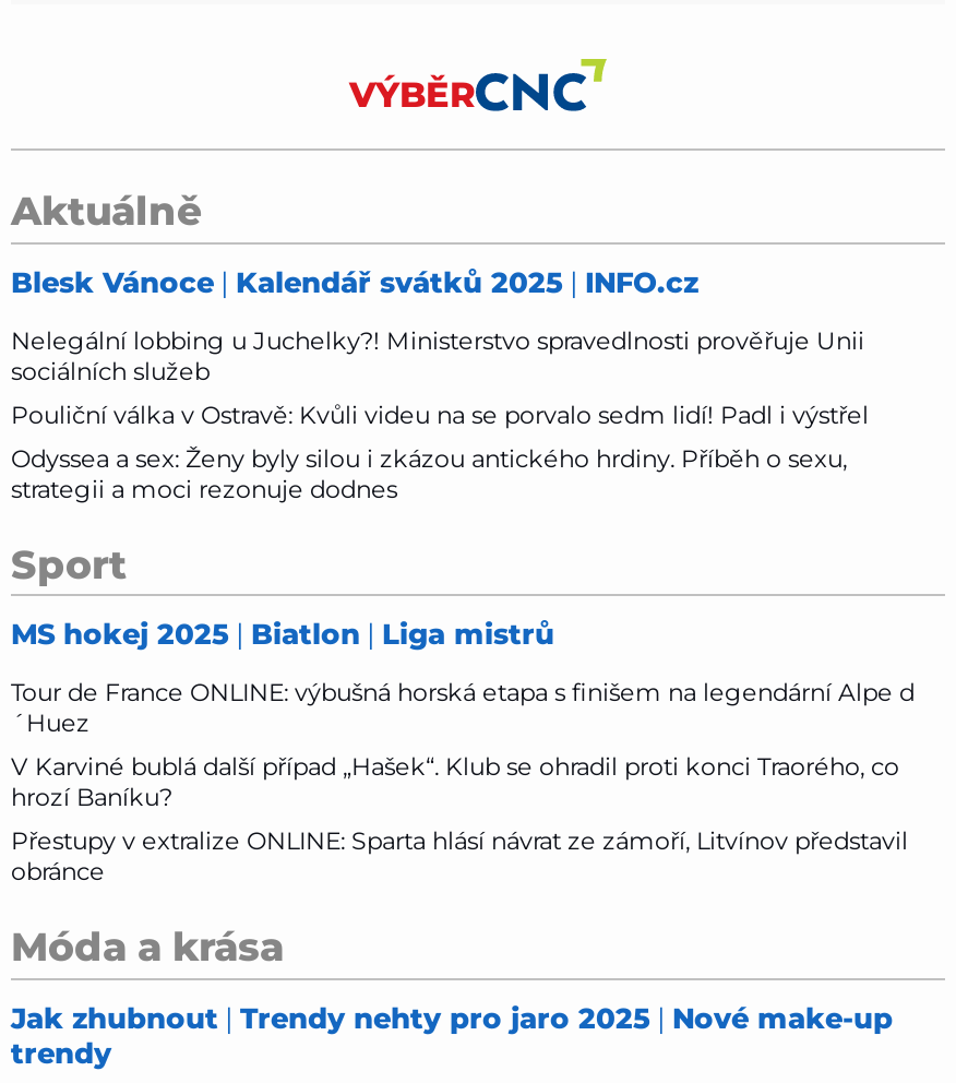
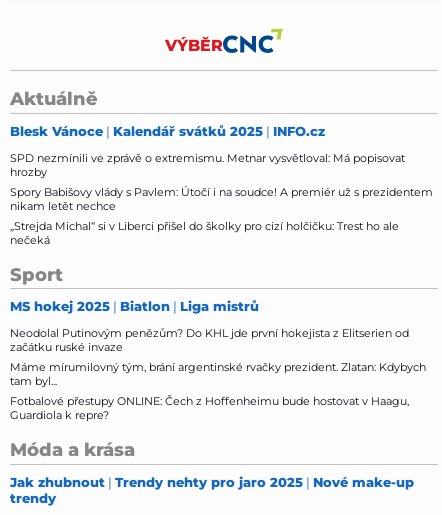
- Nelegální lobbing u Juchelky?! Ministerstvo spravedlnosti prověřuje Unii
- sociálních služeb
- Pouliční válka v Ostravě: Kvůli videu na se porvalo sedm lidí! Padl i výstřel
- Odyssea a sex: Ženy byly silou i zkázou antického hrdiny. Příběh o sexu,
- strategii a moci rezonuje dodnes
+ SPD nezmínili ve zprávě o extremismu. Metnar vysvětloval: Má popisovat
+ hrozby
+ Spory Babišovy vlády s Pavlem: Útočí i na soudce! A premiér už s prezidentem
+ nikam letět nechce
+ „Strejda Michal“ si v Liberci přišel do školky pro cizí holčičku: Trest ho ale
+ nečeká

- Tour de France ONLINE: výbušná horská etapa s finišem na legendární Alpe d
- ´Huez
- V Karviné bublá další případ „Hašek“. Klub se ohradil proti konci Traorého, co
- hrozí Baníku?
- Přestupy v extralize ONLINE: Sparta hlásí návrat ze zámoří, Litvínov představil
- obránce
+ Neodolal Putinovým penězům? Do KHL jde první hokejista z Elitserien od
+ začátku ruské invaze
+ Máme mírumilovný tým, brání argentinské rvačky prezident. Zlatan: Kdybych
+ tam byl...
+ Fotbalové přestupy ONLINE: Čech z Hoffenheimu bude hostovat v Haagu,
+ Guardiola k repre?
